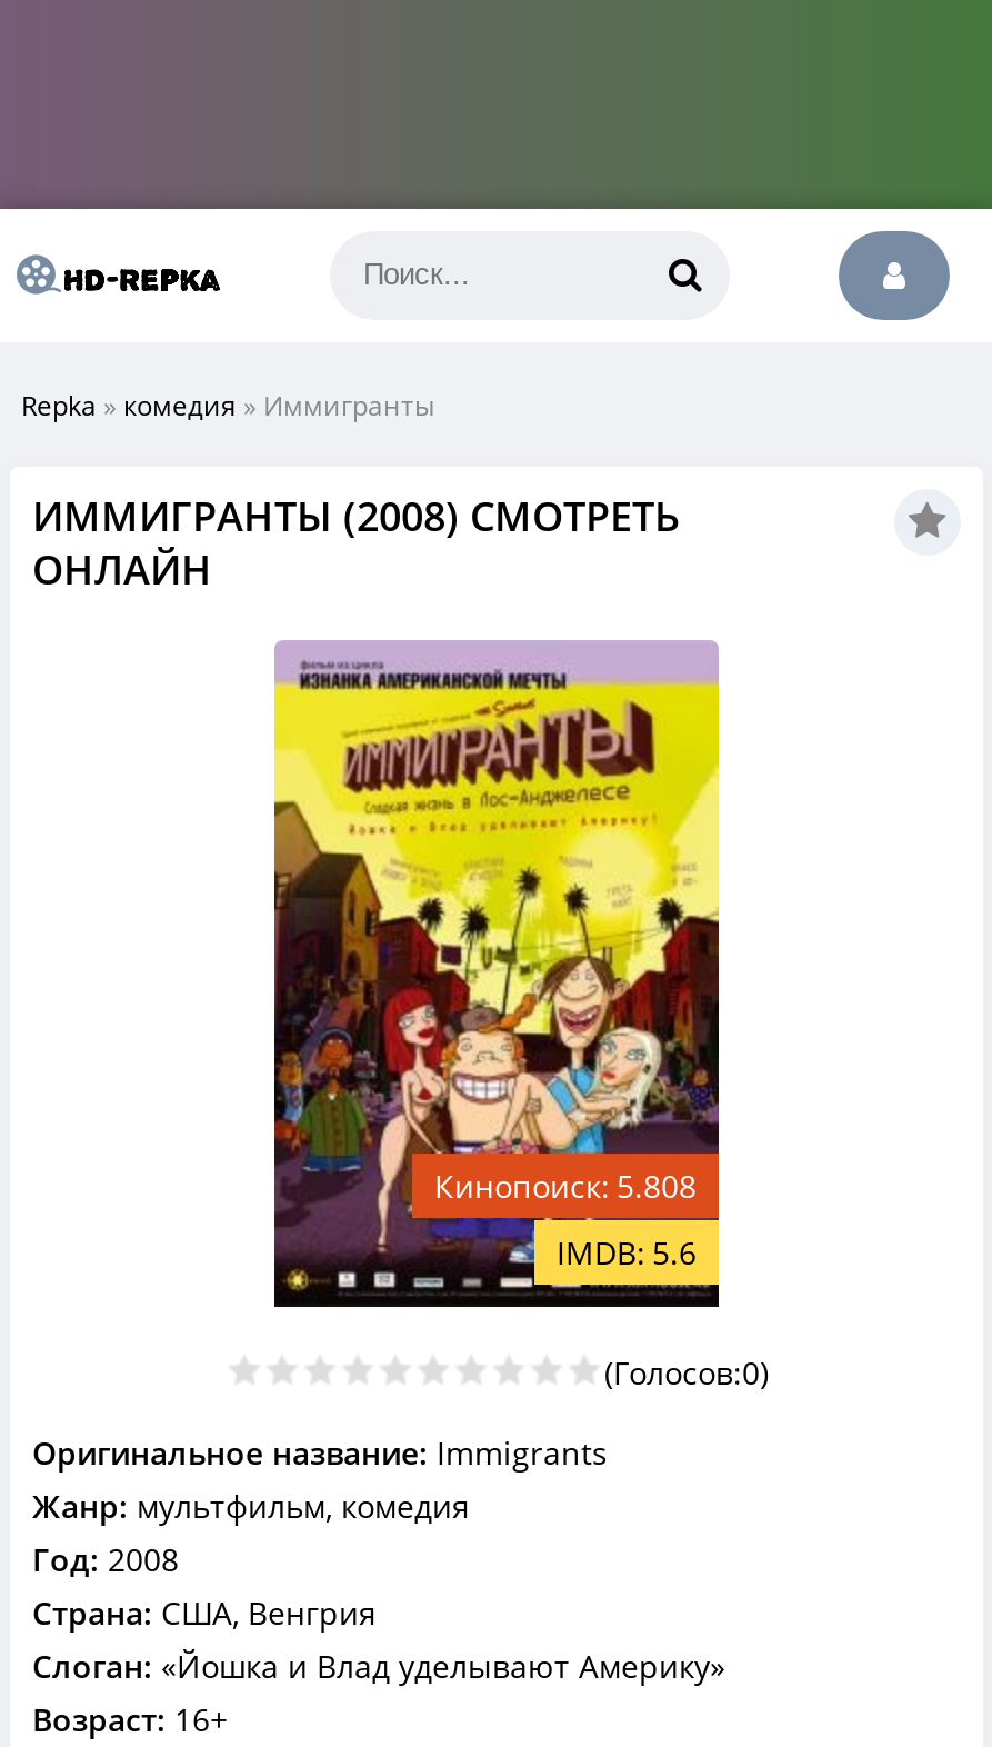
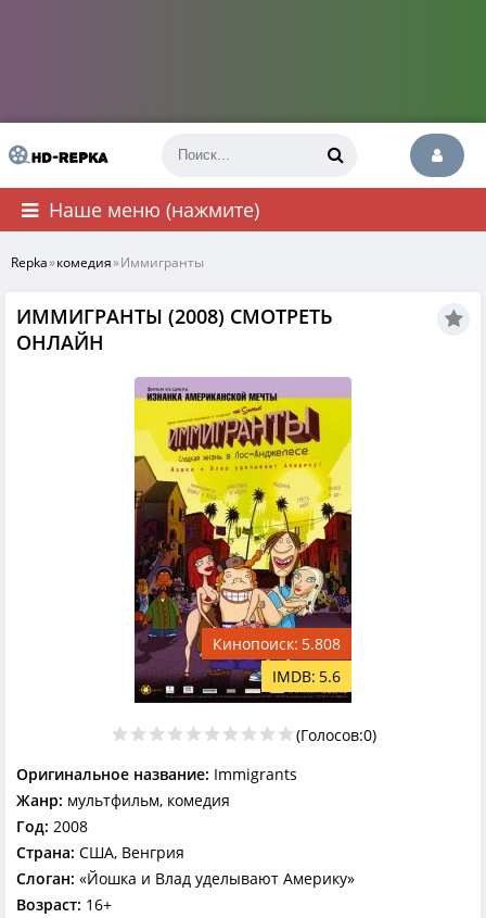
+ Наше меню (нажмите)
